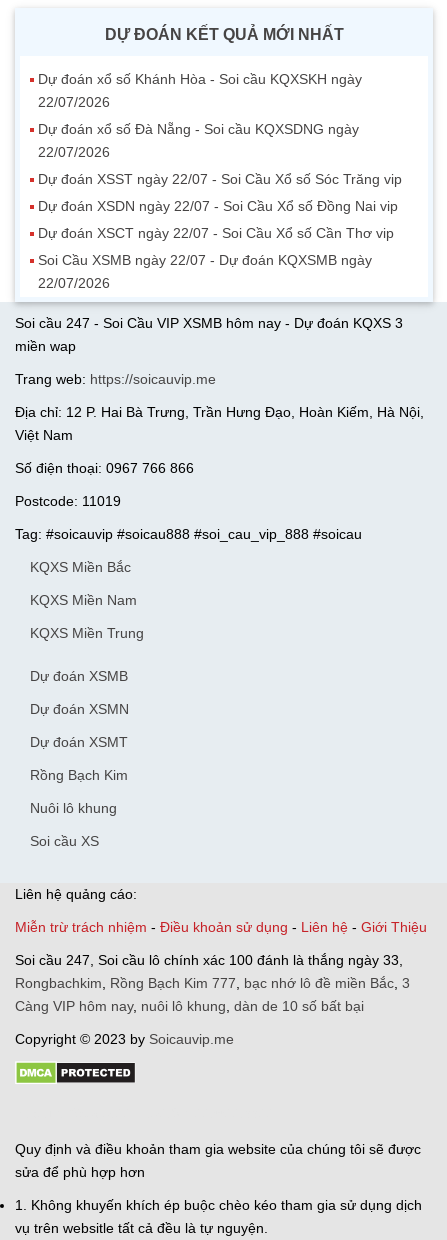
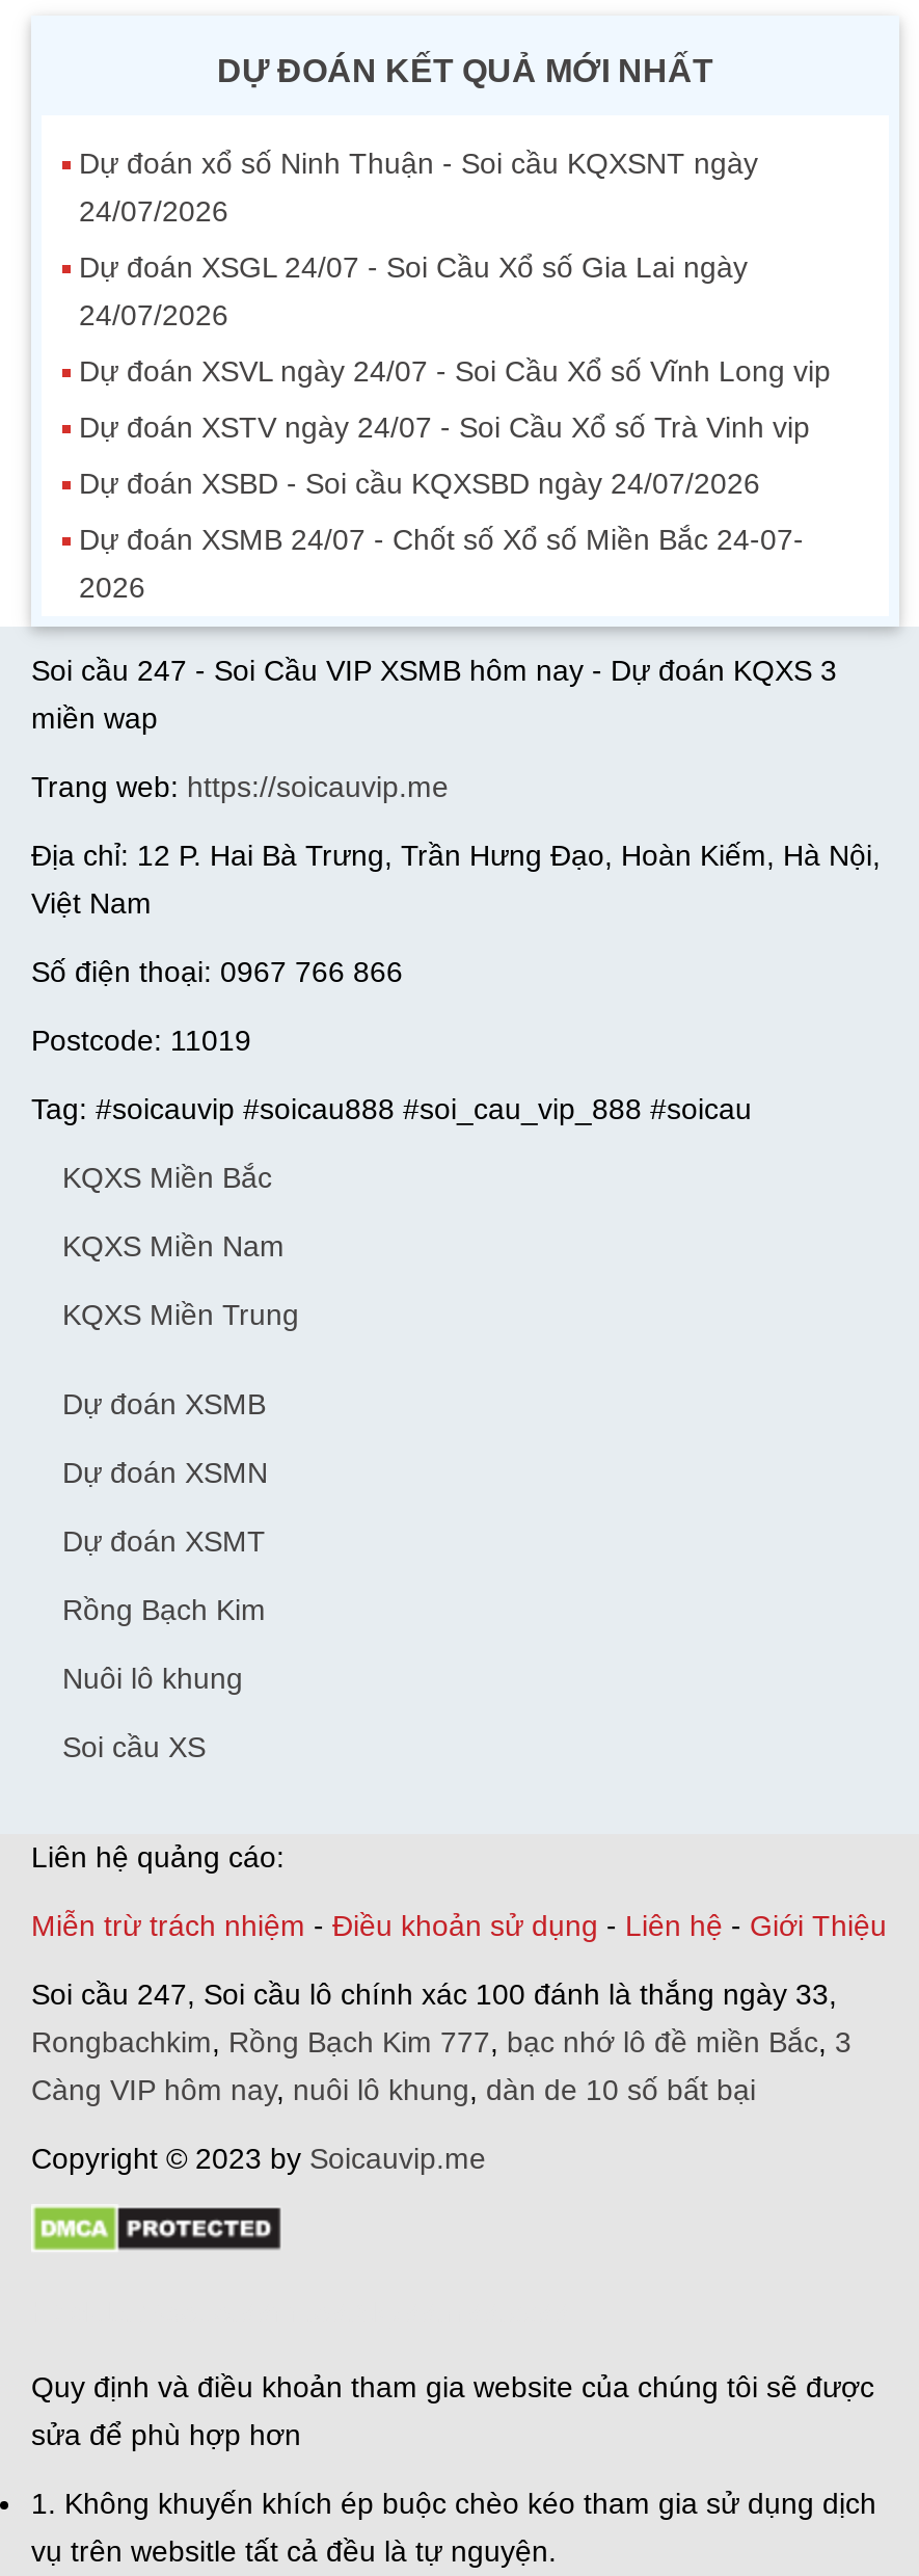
- Dự đoán xổ số Khánh Hòa - Soi cầu KQXSKH ngày
- 22/07/2026
+ Dự đoán xổ số Ninh Thuận - Soi cầu KQXSNT ngày
+ 24/07/2026

- Dự đoán xổ số Đà Nẵng - Soi cầu KQXSDNG ngày
- 22/07/2026
+ Dự đoán XSGL 24/07 - Soi Cầu Xổ số Gia Lai ngày
+ 24/07/2026

- Dự đoán XSST ngày 22/07 - Soi Cầu Xổ số Sóc Trăng vip
+ Dự đoán XSVL ngày 24/07 - Soi Cầu Xổ số Vĩnh Long vip

- Dự đoán XSDN ngày 22/07 - Soi Cầu Xổ số Đồng Nai vip
+ Dự đoán XSTV ngày 24/07 - Soi Cầu Xổ số Trà Vinh vip

- Dự đoán XSCT ngày 22/07 - Soi Cầu Xổ số Cần Thơ vip
+ Dự đoán XSBD - Soi cầu KQXSBD ngày 24/07/2026

- Soi Cầu XSMB ngày 22/07 - Dự đoán KQXSMB ngày
- 22/07/2026
+ Dự đoán XSMB 24/07 - Chốt số Xổ số Miền Bắc 24-07-
+ 2026
